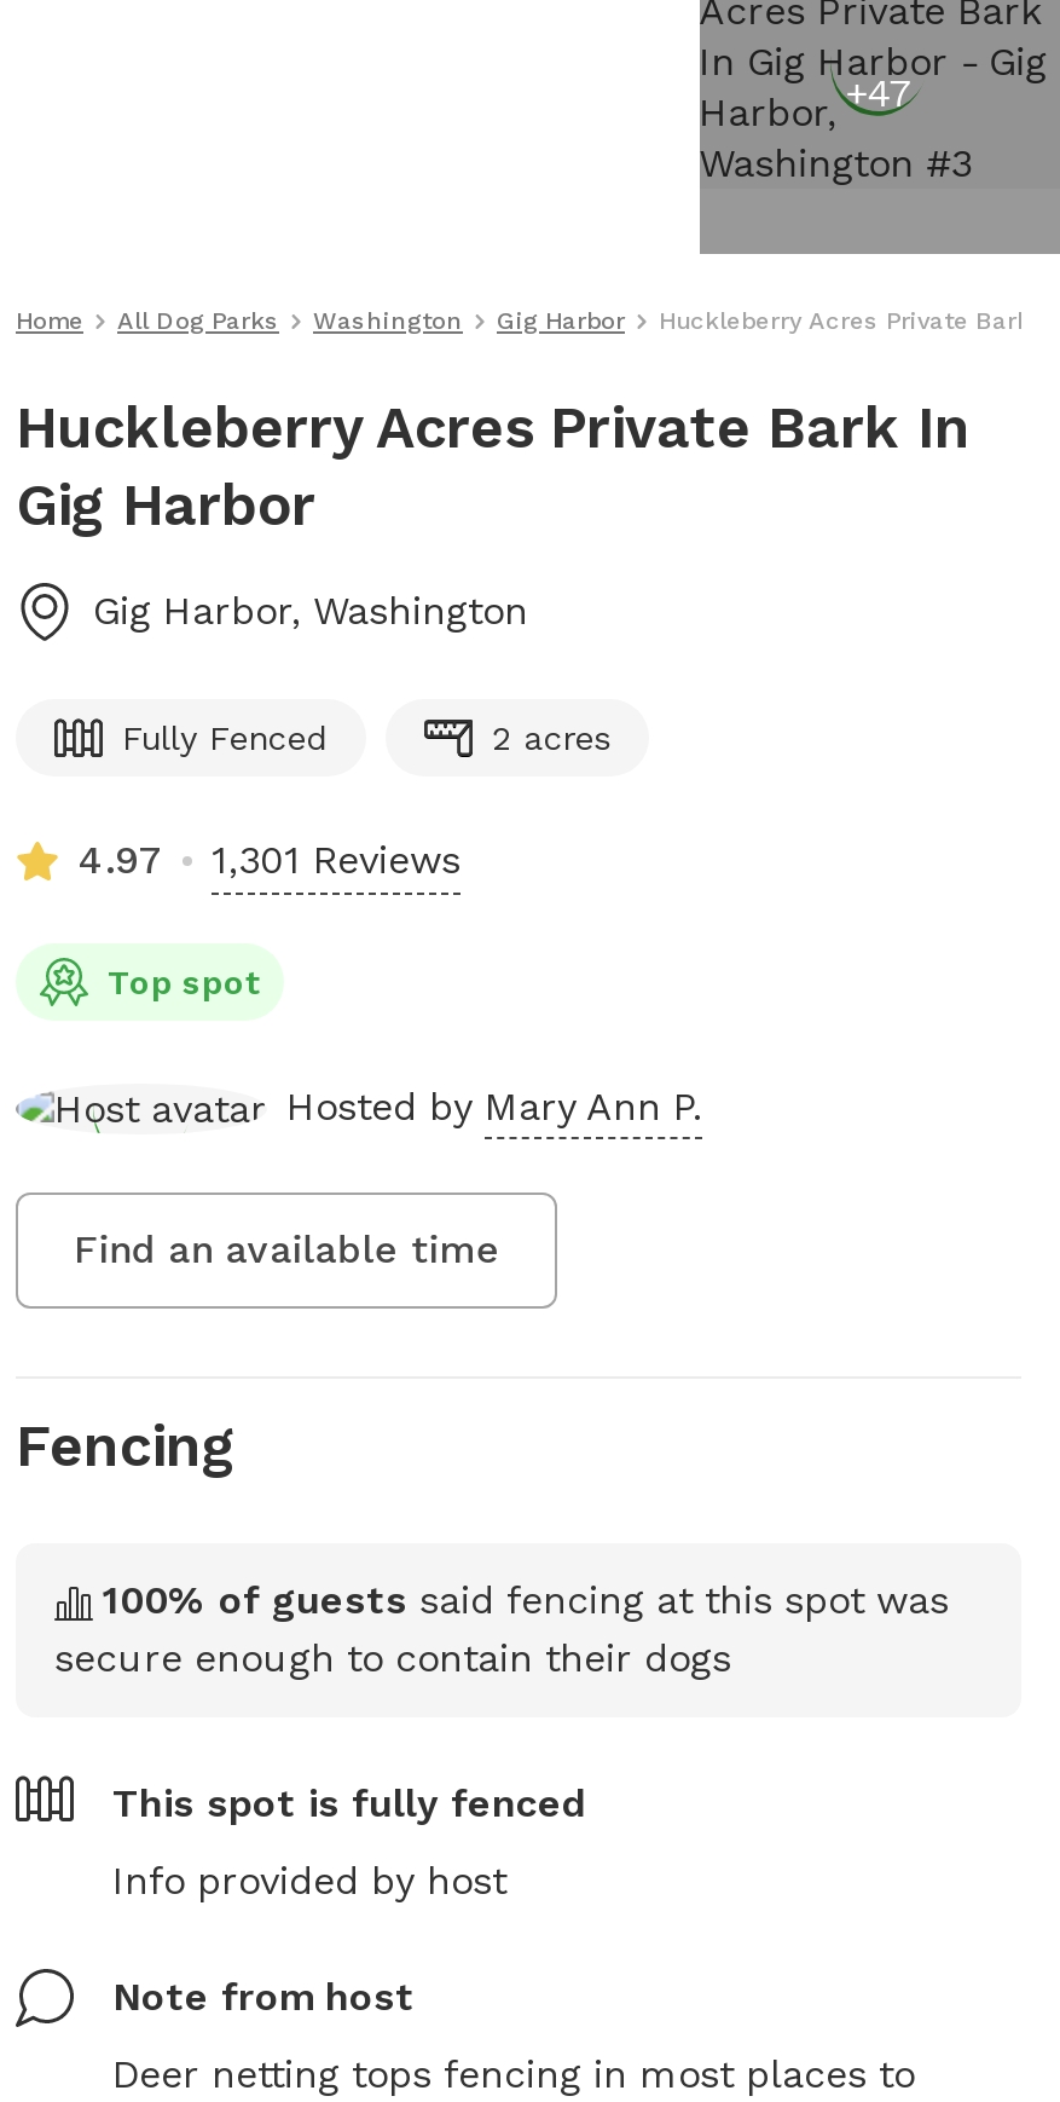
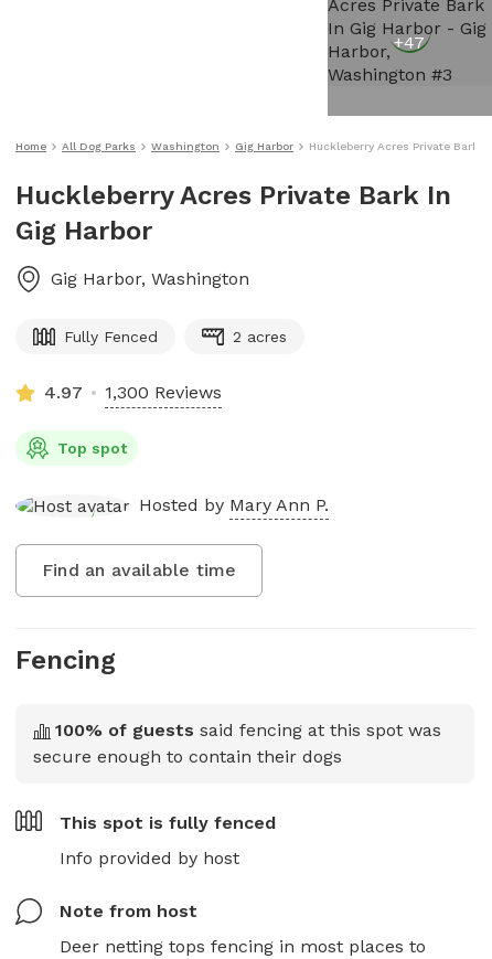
- 4.97 1,301 Reviews
+ 4.97 1,300 Reviews
